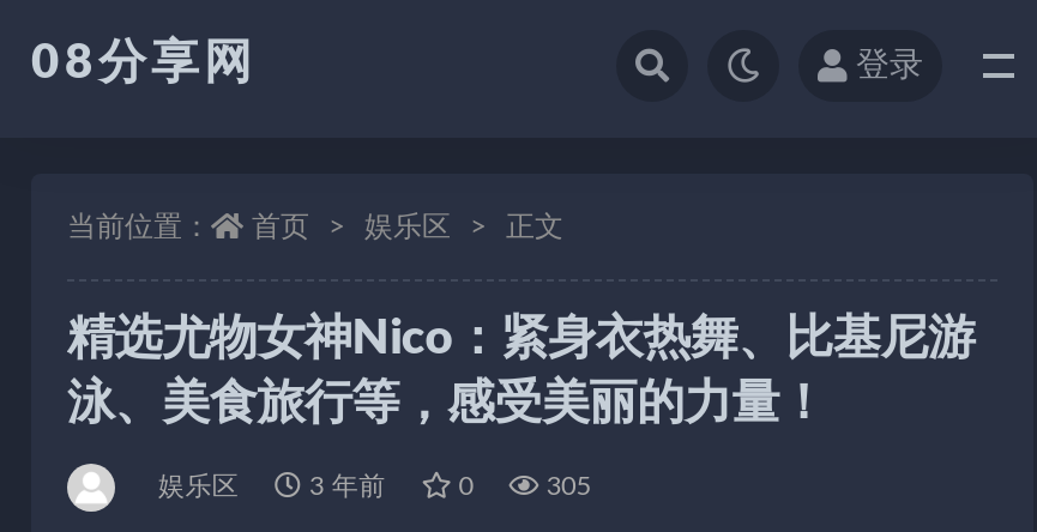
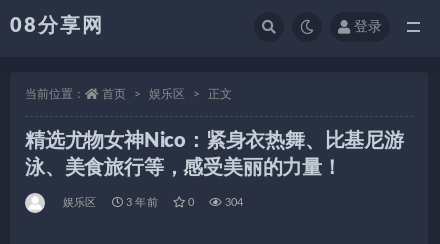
- 305
+ 304
